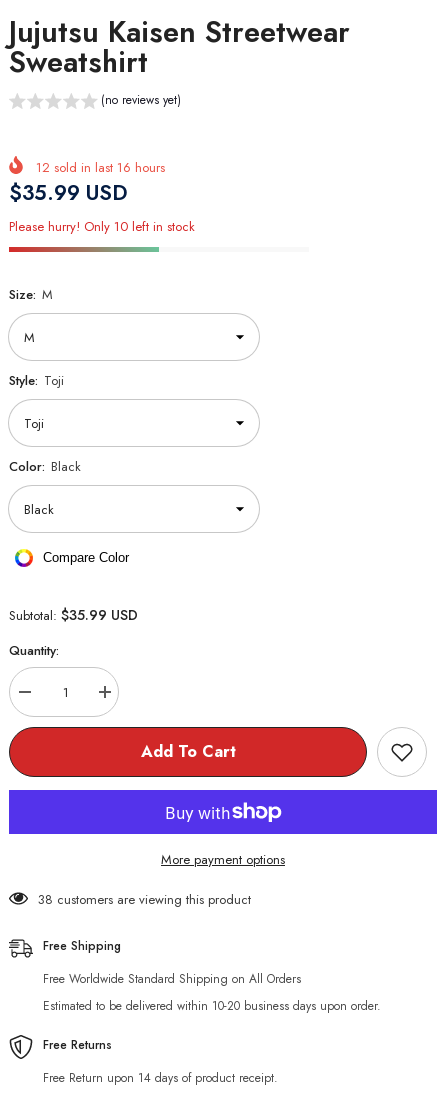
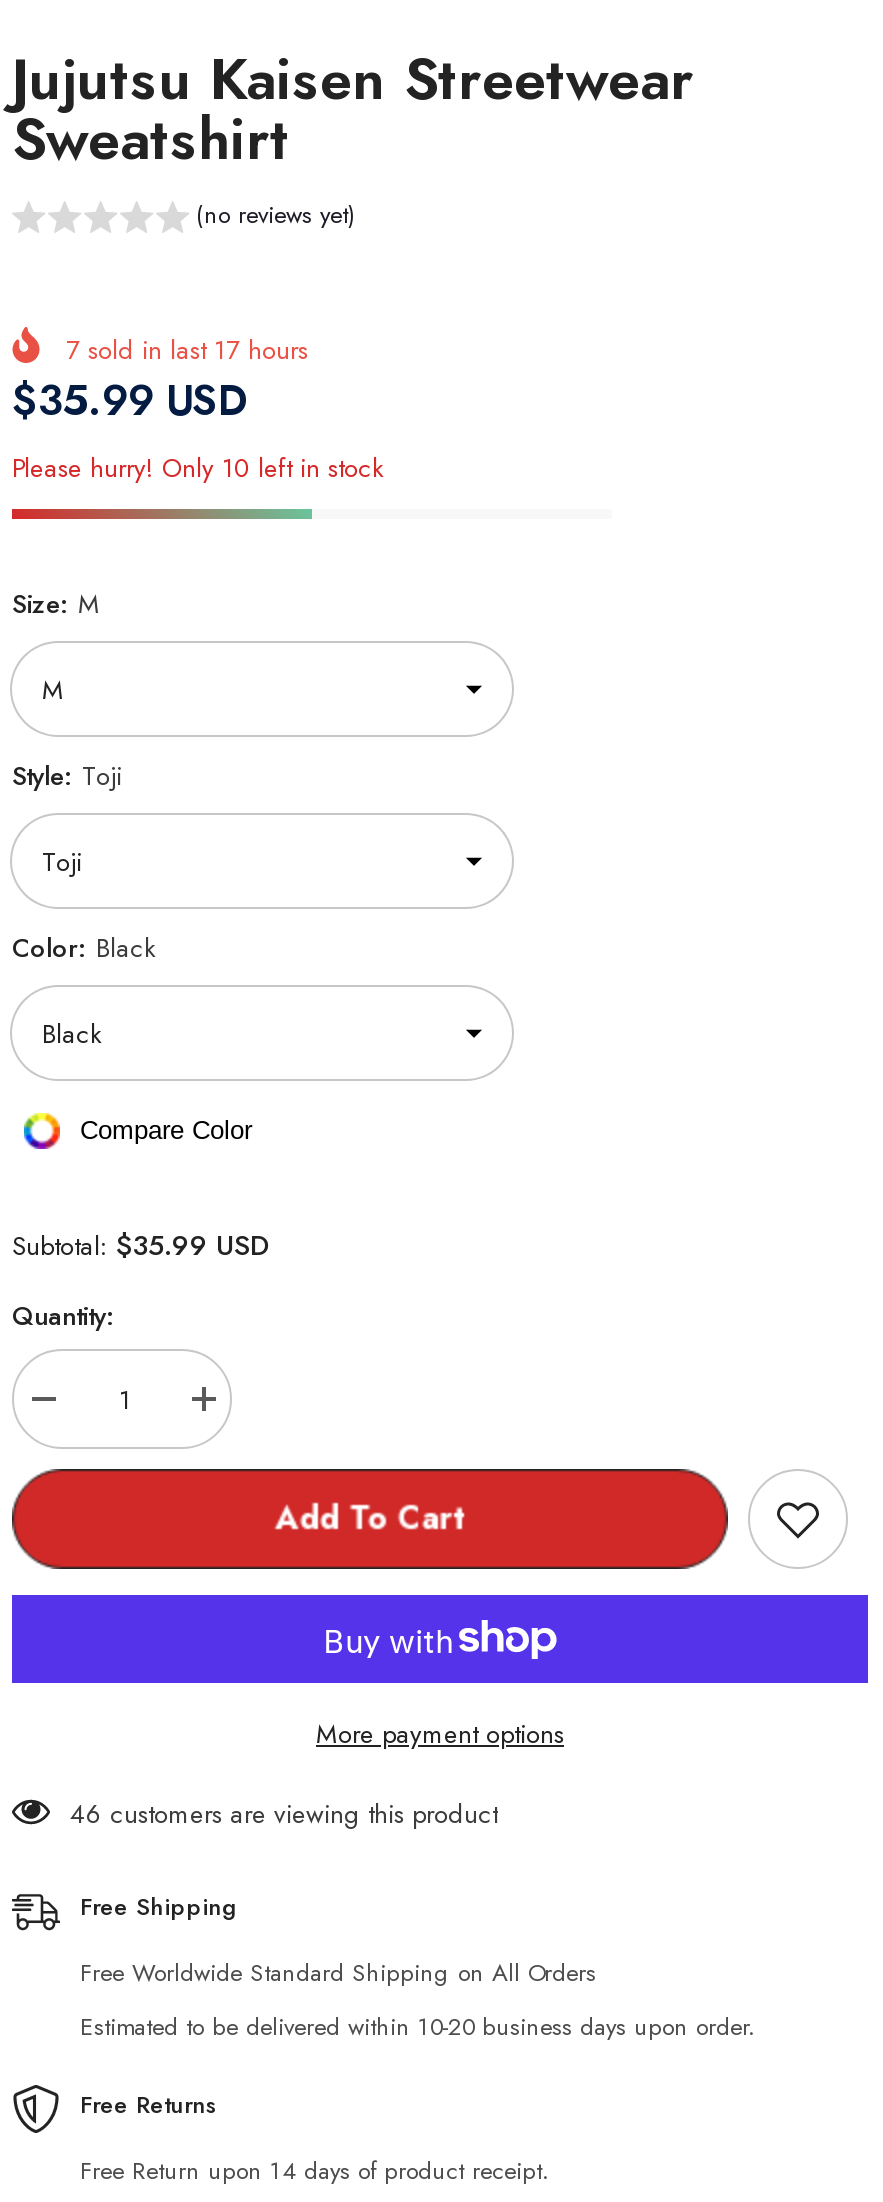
- 12 sold in last 16 hours
+ 7 sold in last 17 hours

- 38 customers are viewing this product
+ 46 customers are viewing this product
